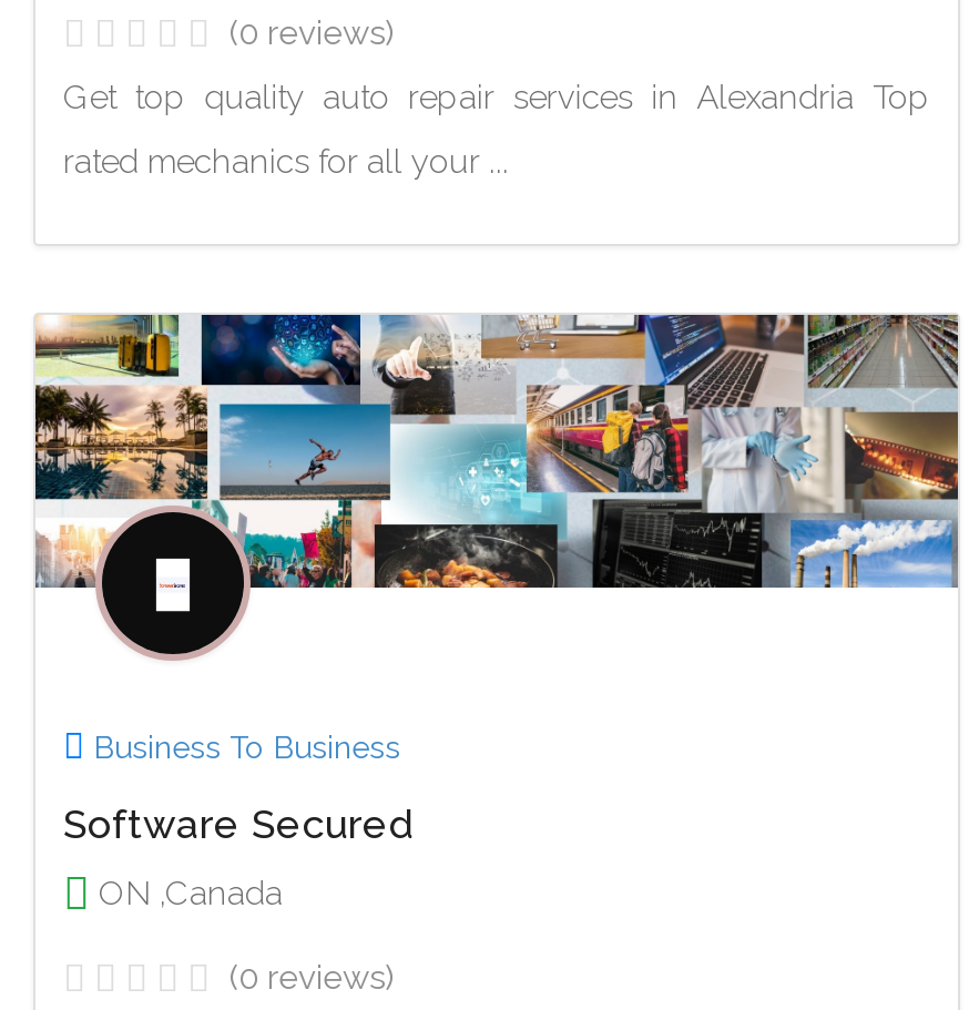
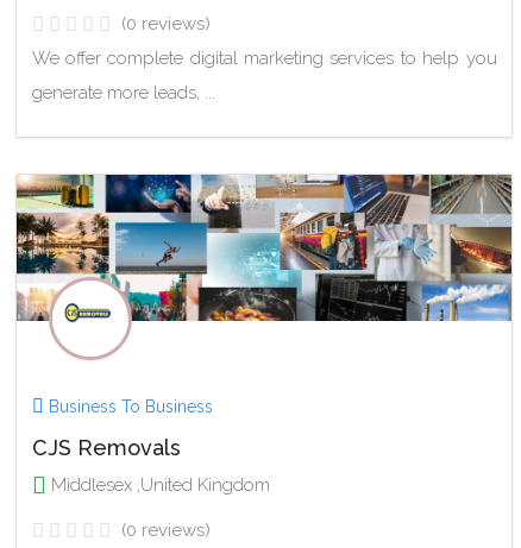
- Get top quality auto repair services in Alexandria Top
+ We offer complete digital marketing services to help you

- rated mechanics for all your ...
+ generate more leads, ...

- [image]
+ [image]

- Software Secured
+ CJS Removals

- ON ,Canada
+ Middlesex ,United Kingdom
